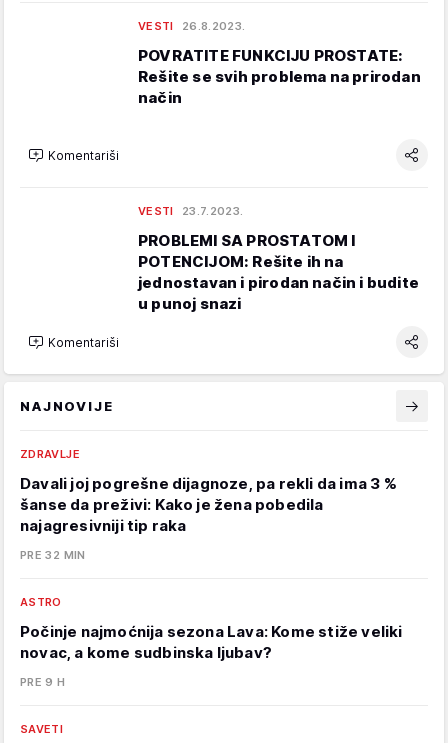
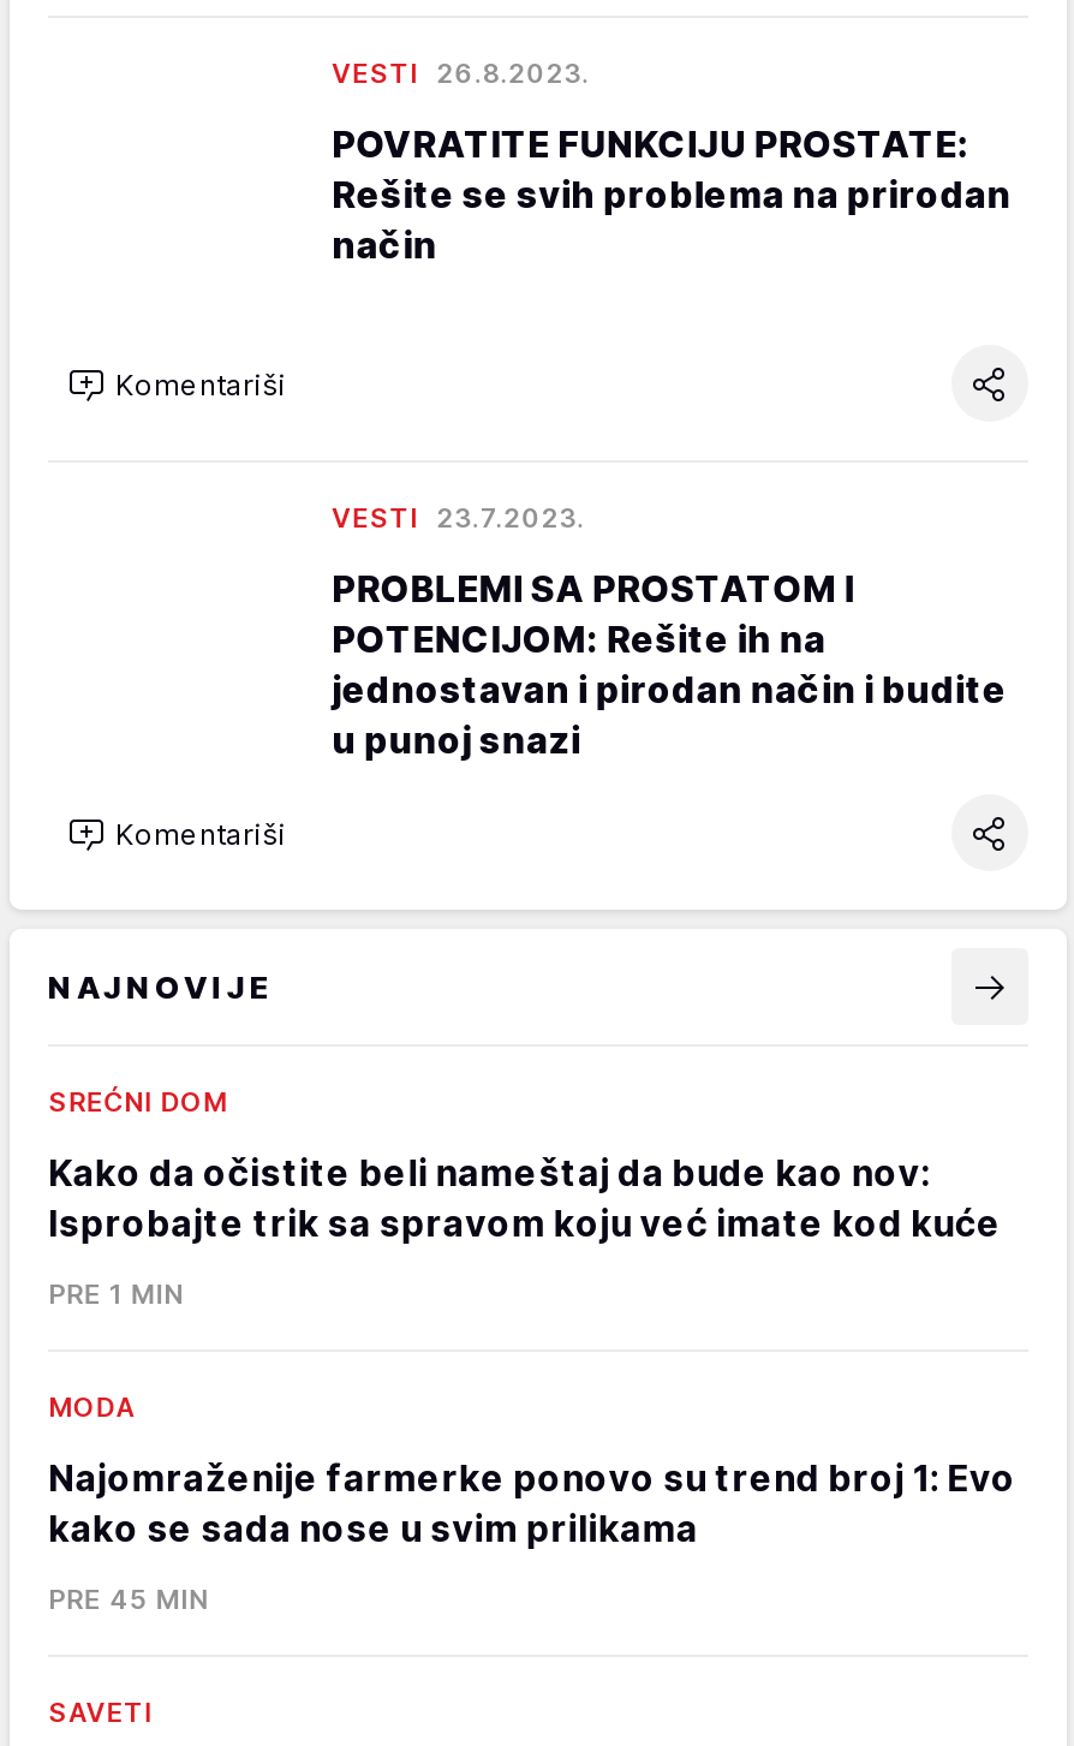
- ZDRAVLJE
+ SREĆNI DOM

- Davali joj pogrešne dijagnoze, pa rekli da ima 3 %
- šanse da preživi: Kako je žena pobedila
- najagresivniji tip raka
+ Kako da očistite beli nameštaj da bude kao nov:
+ Isprobajte trik sa spravom koju već imate kod kuće

- PRE 32 MIN
+ PRE 1 MIN

- ASTRO
+ MODA

- Počinje najmoćnija sezona Lava: Kome stiže veliki
- novac, a kome sudbinska ljubav?
+ Najomraženije farmerke ponovo su trend broj 1: Evo
+ kako se sada nose u svim prilikama

- PRE 9 H
+ PRE 45 MIN
